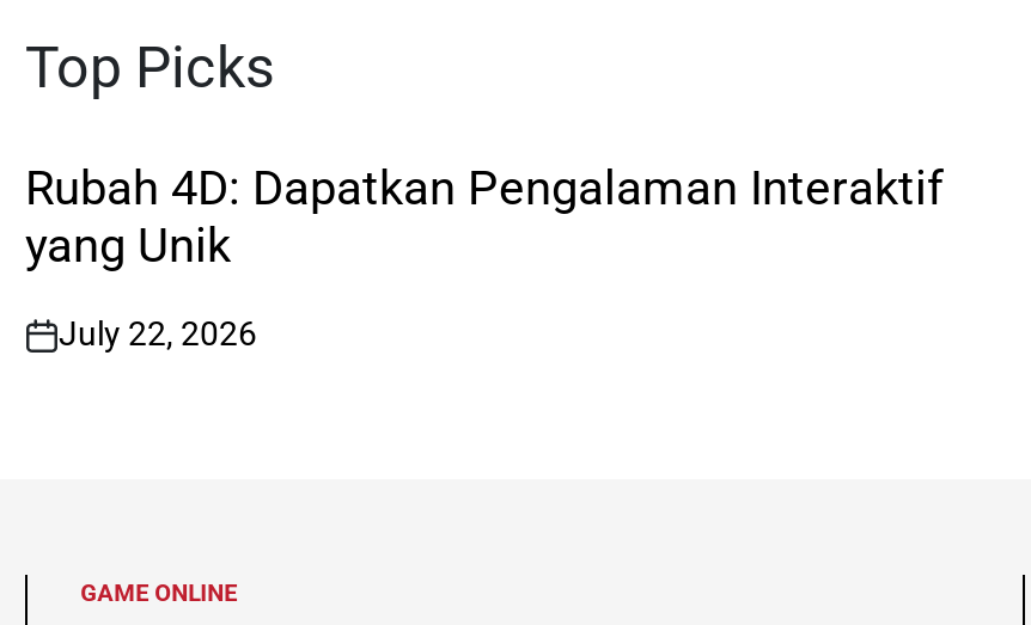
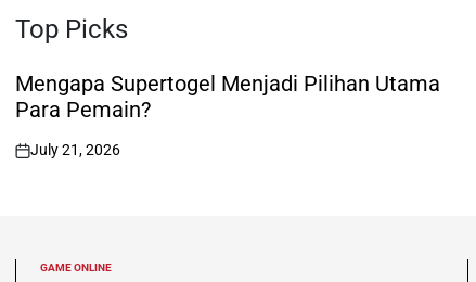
- Rubah 4D: Dapatkan Pengalaman Interaktif
- yang Unik
+ Mengapa Supertogel Menjadi Pilihan Utama
+ Para Pemain?

- July 22, 2026
+ July 21, 2026
